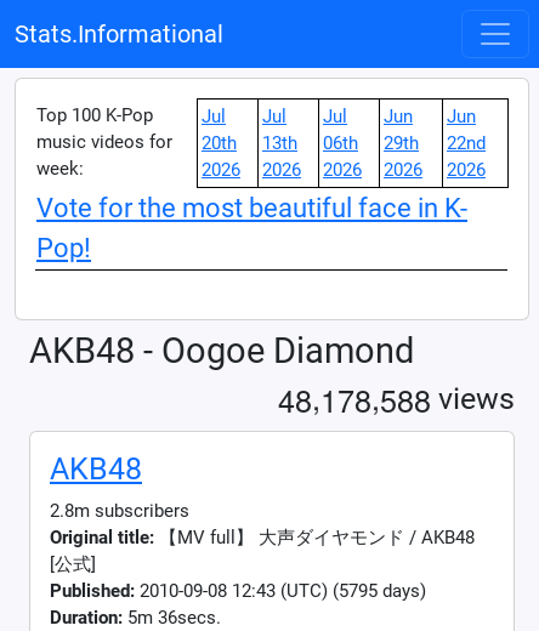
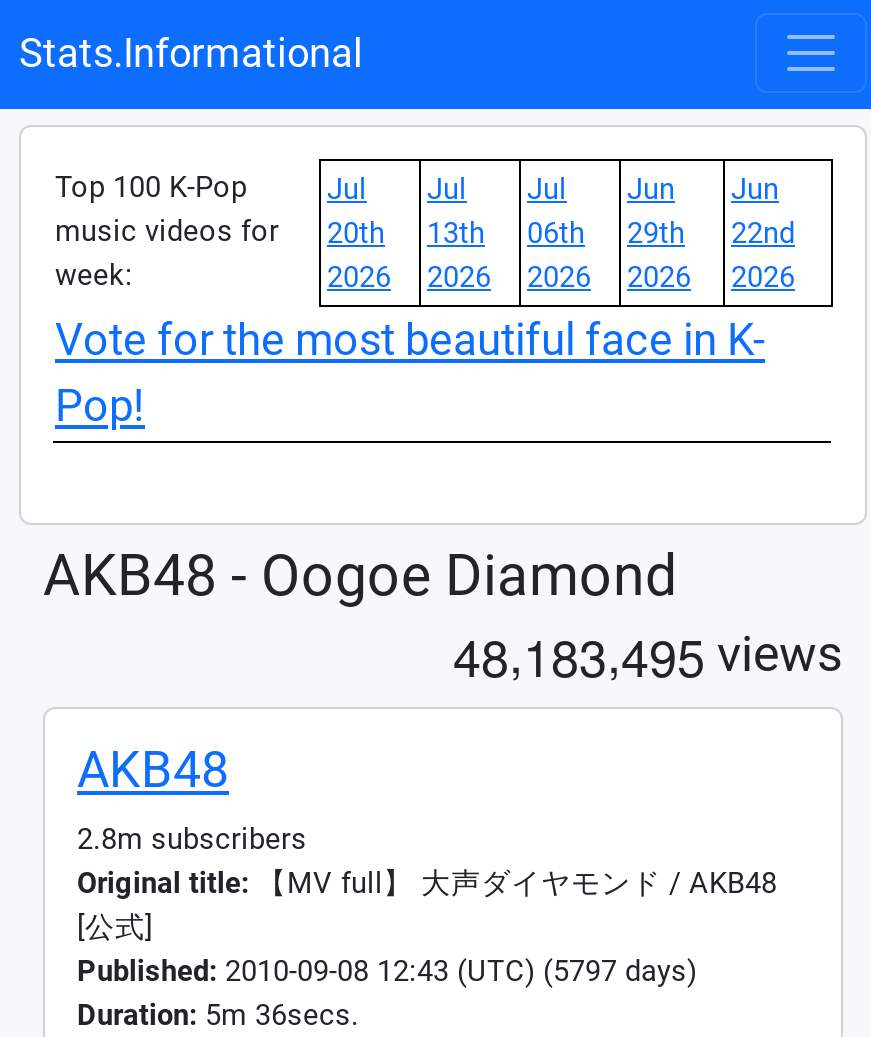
- 48,178,588 views
+ 48,183,495 views

- Published: 2010-09-08 12:43 (UTC) (5795 days)
+ Published: 2010-09-08 12:43 (UTC) (5797 days)
